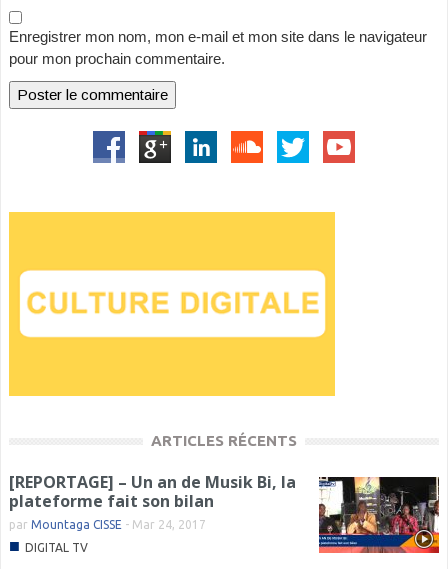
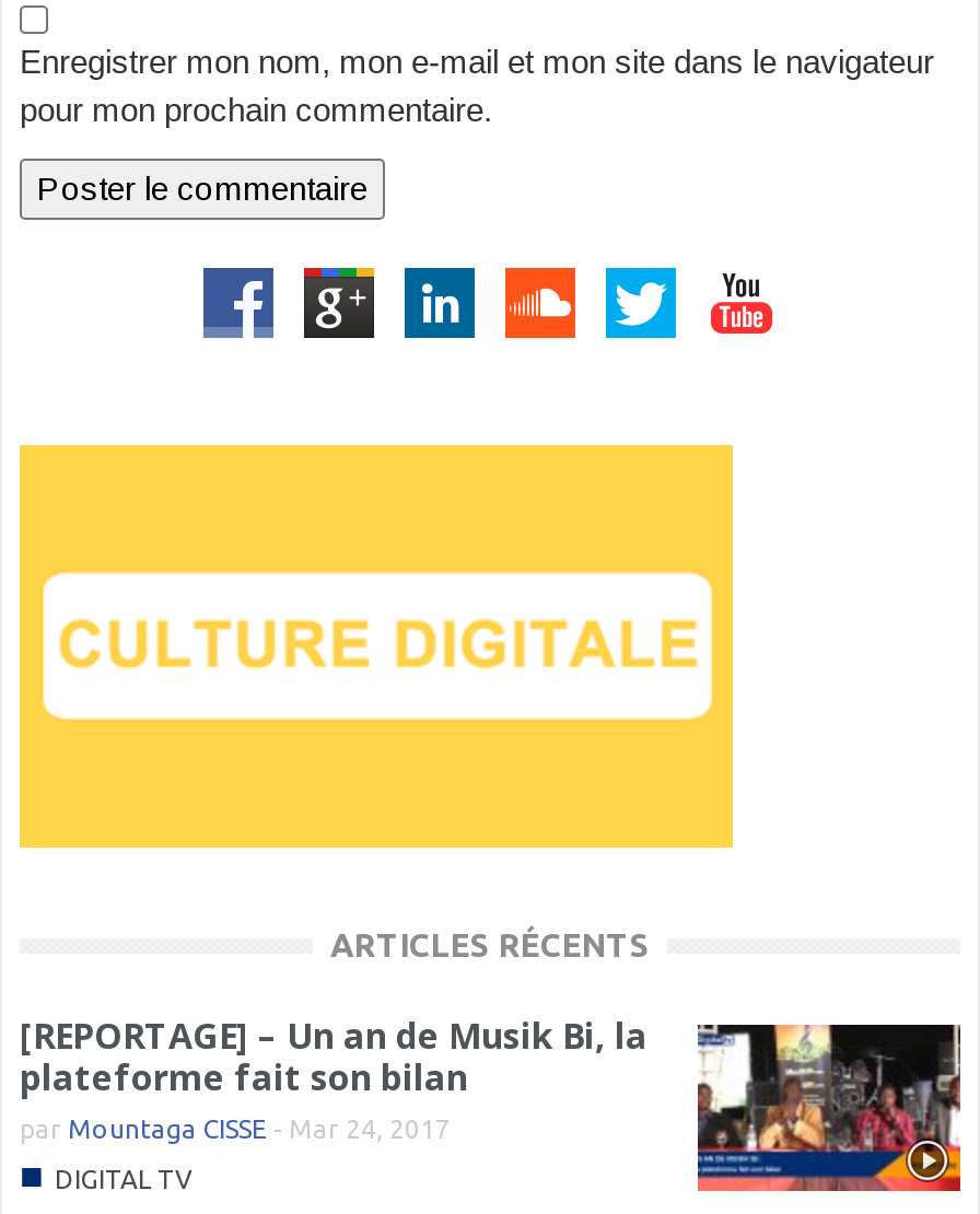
- [image]
+ [image]
